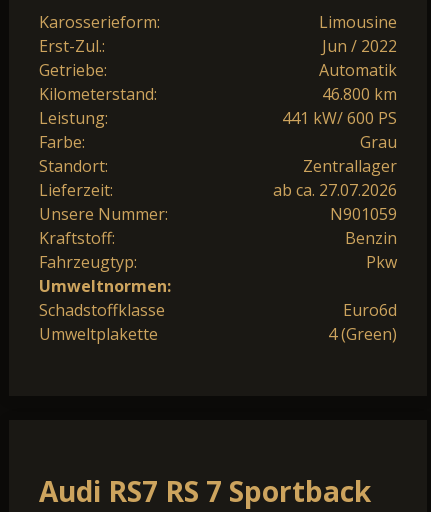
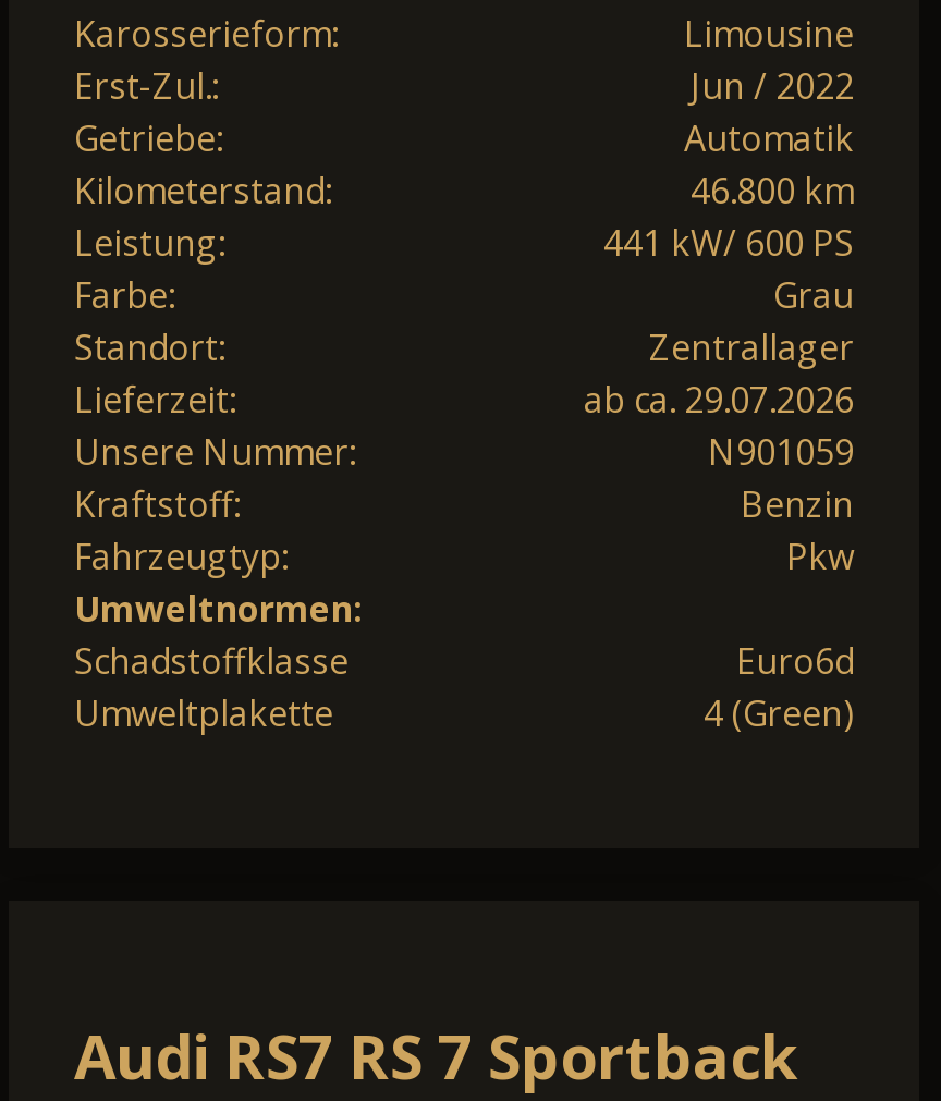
- ab ca. 27.07.2026
+ ab ca. 29.07.2026
